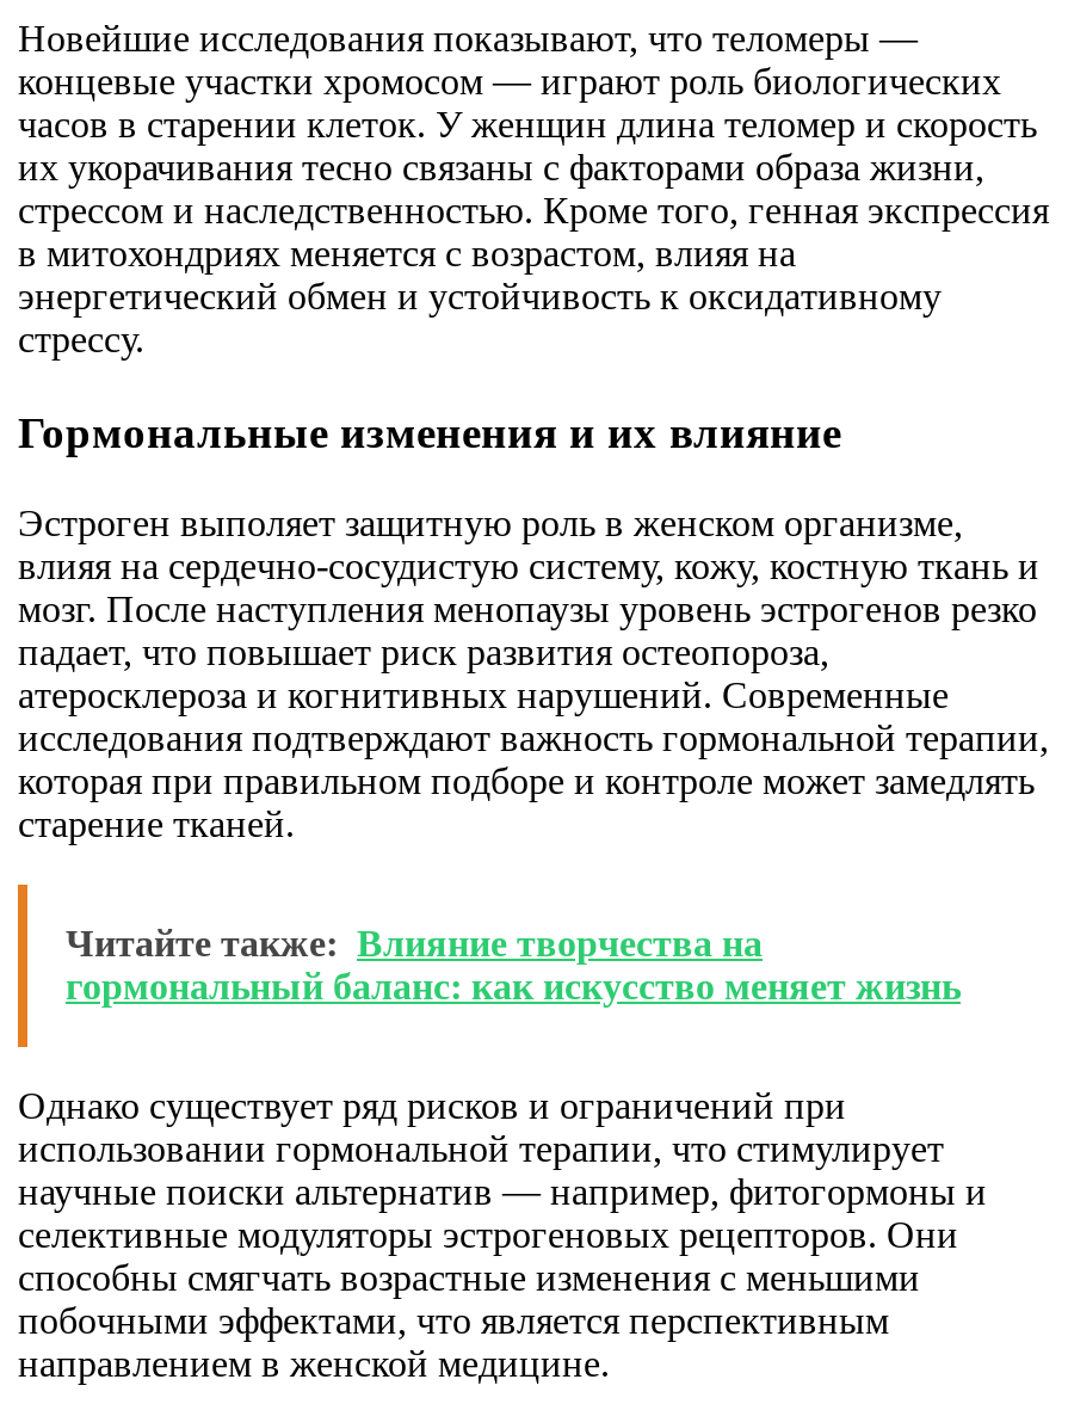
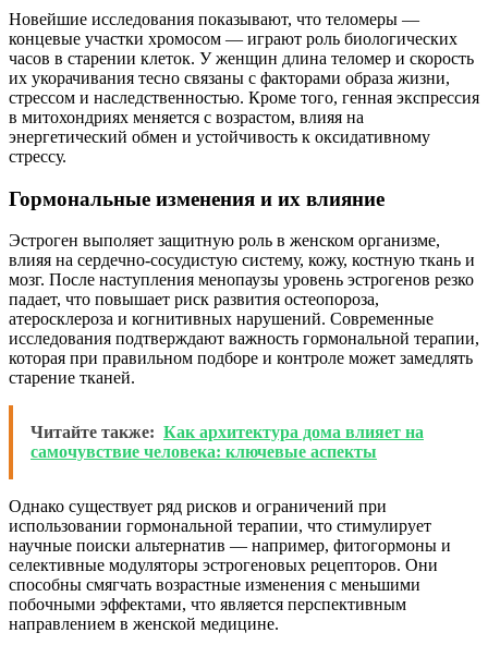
- Читайте также: Влияние творчества на
- гормональный баланс: как искусство меняет жизнь
+ Читайте также: Как архитектура дома влияет на
+ самочувствие человека: ключевые аспекты
